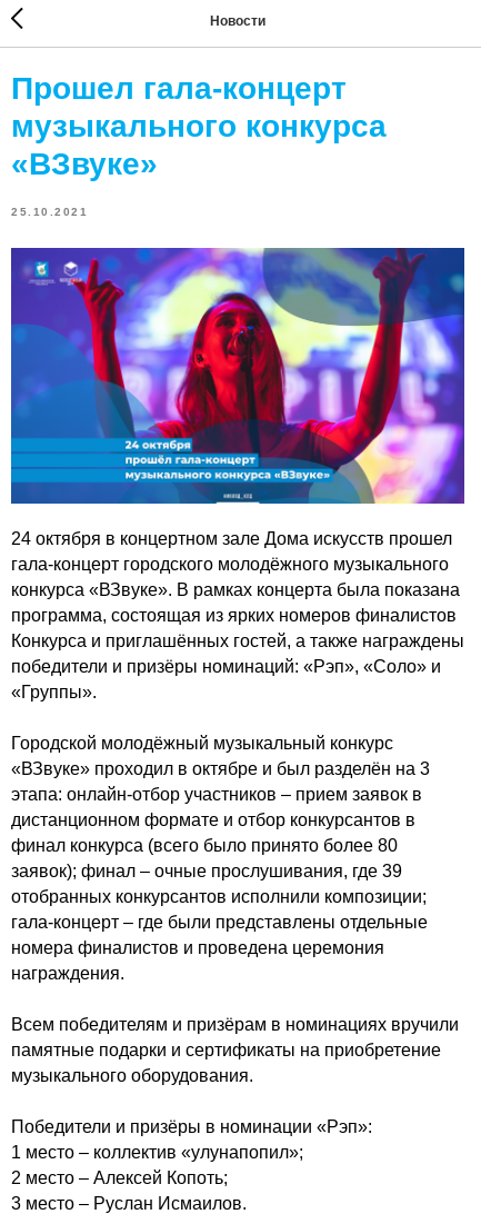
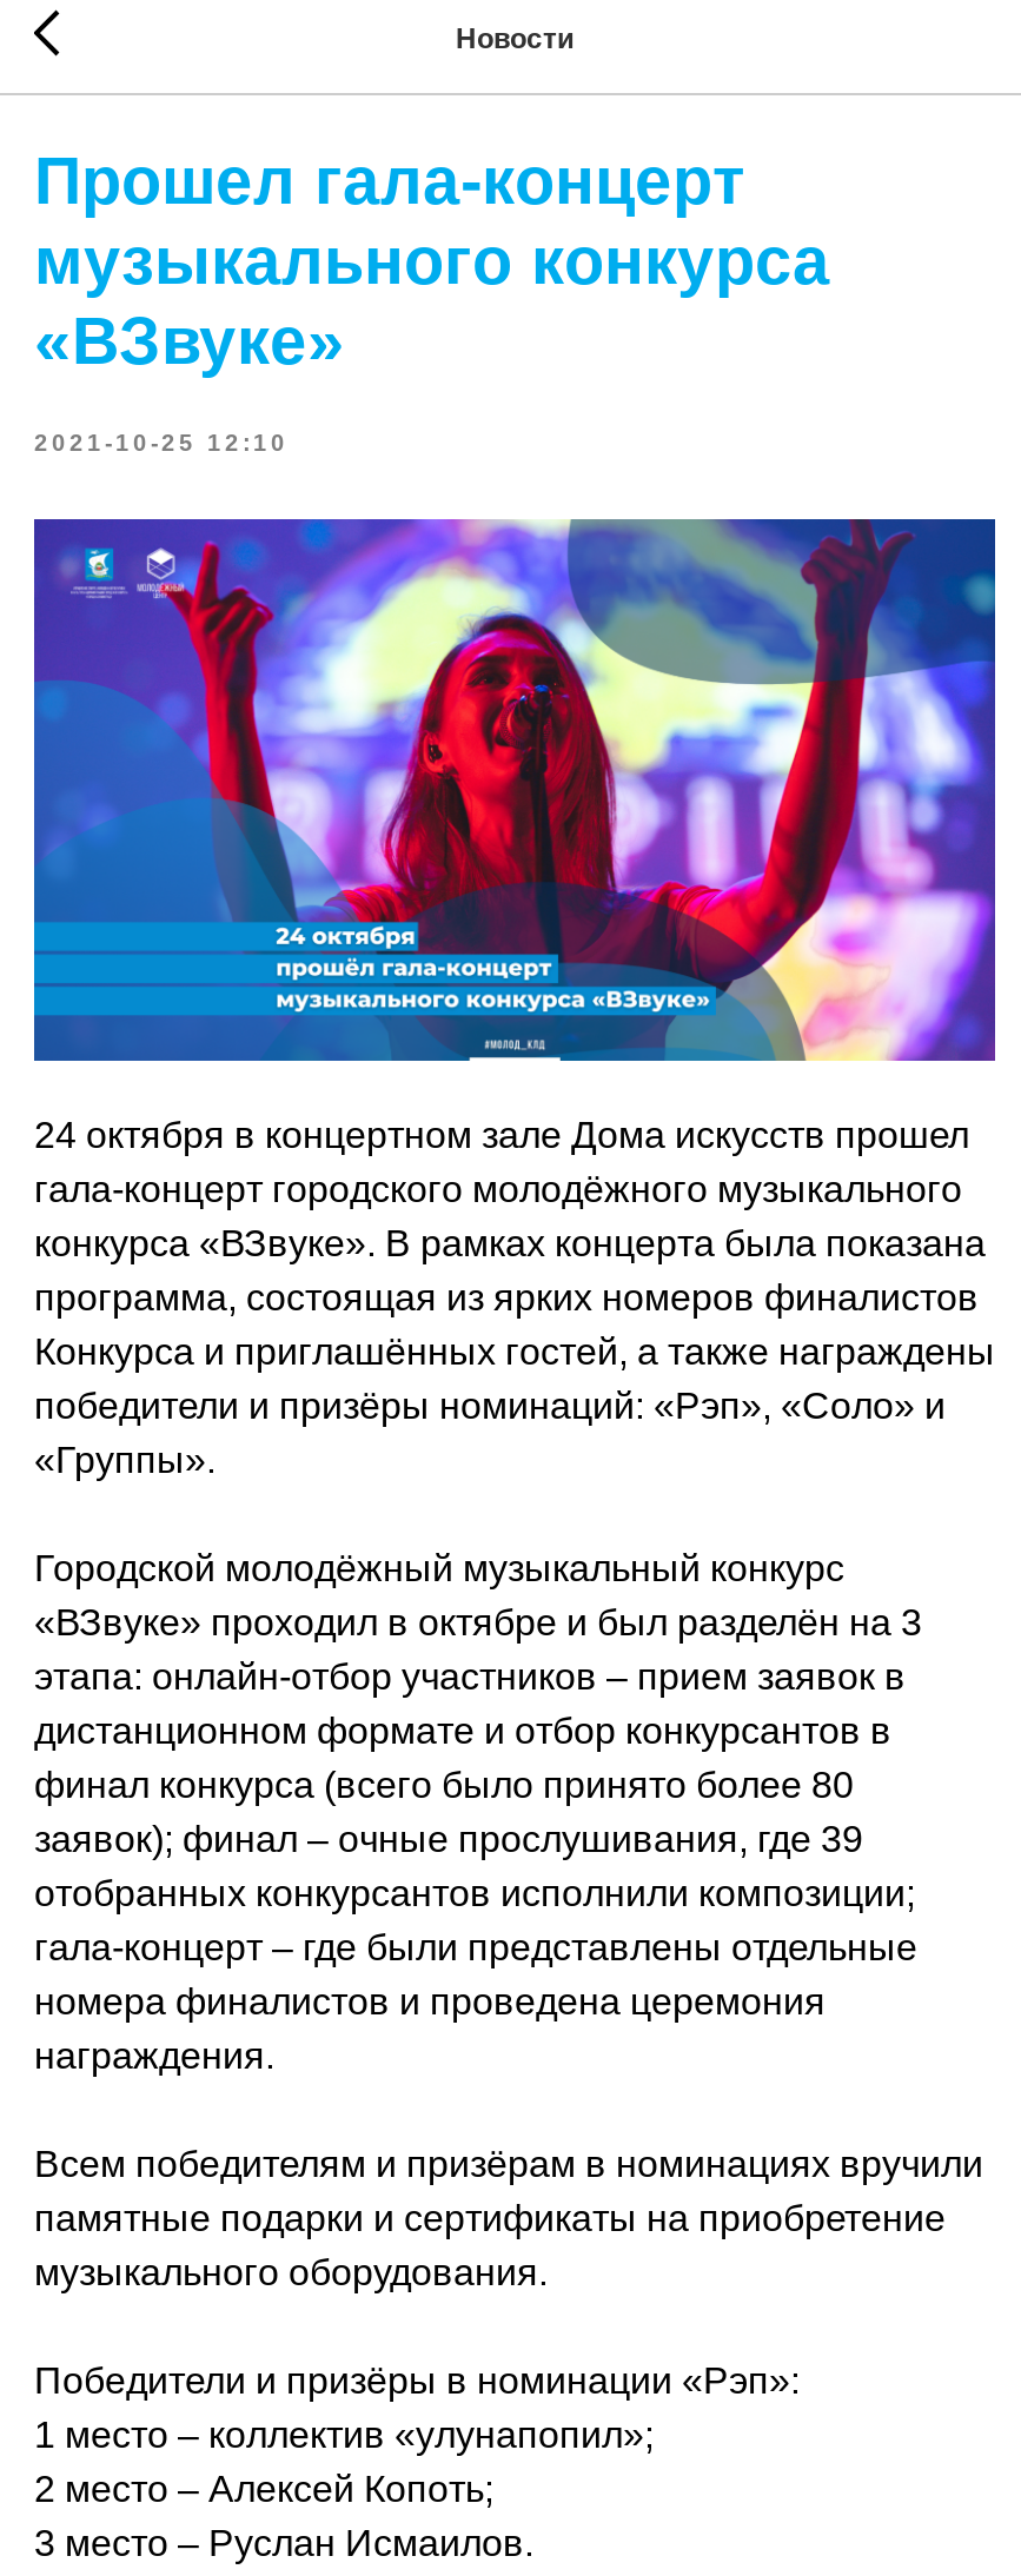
- 25.10.2021
+ 2021-10-25 12:10
